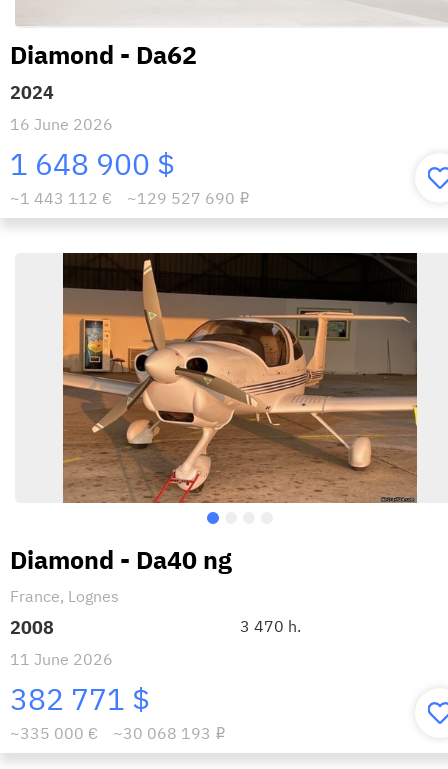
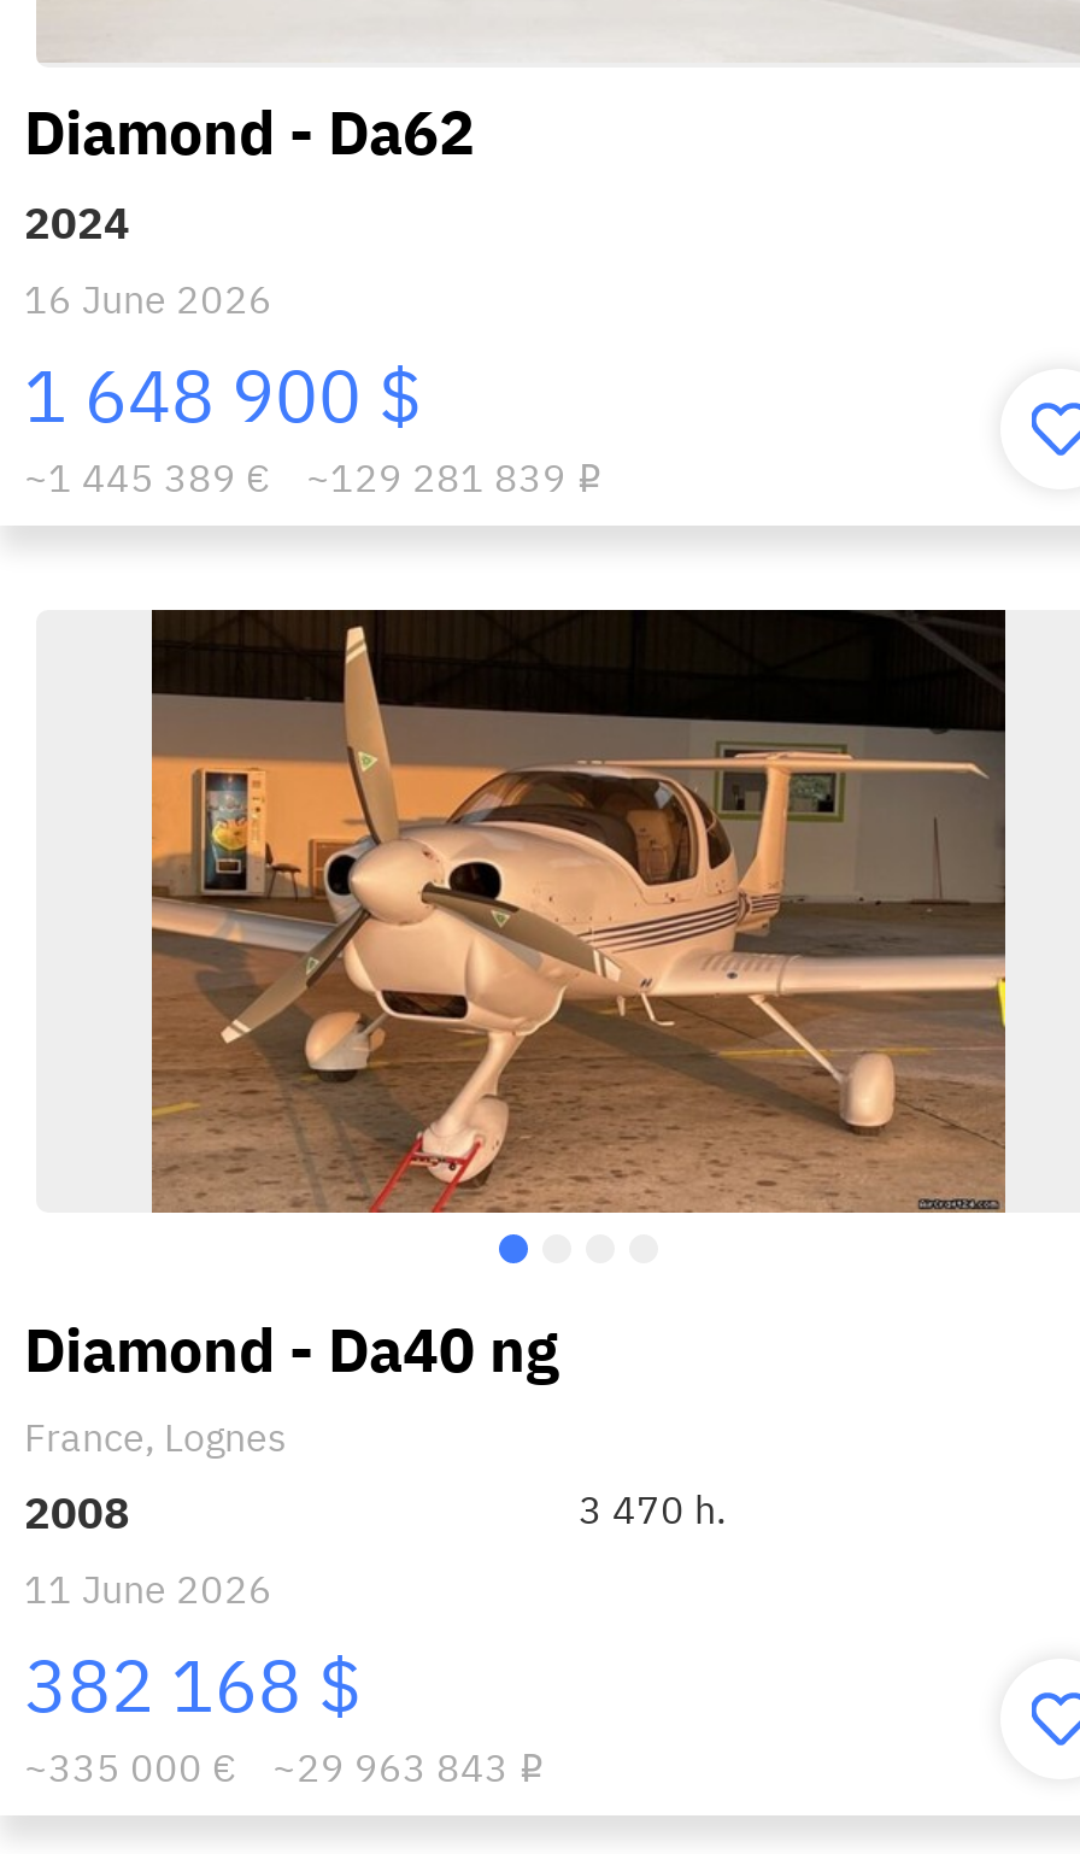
- ~1 443 112 €
+ ~1 445 389 €

- ~129 527 690 i
+ ~129 281 839 i

- 382 771 $
+ 382 168 $

- ~335 000 € ~30 068 193 i
+ ~335 000 € ~29 963 843 i
